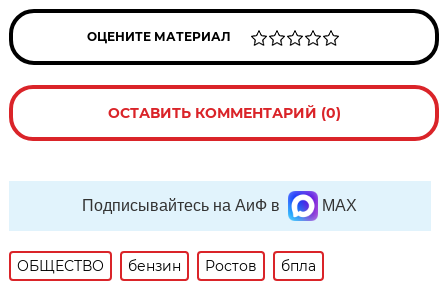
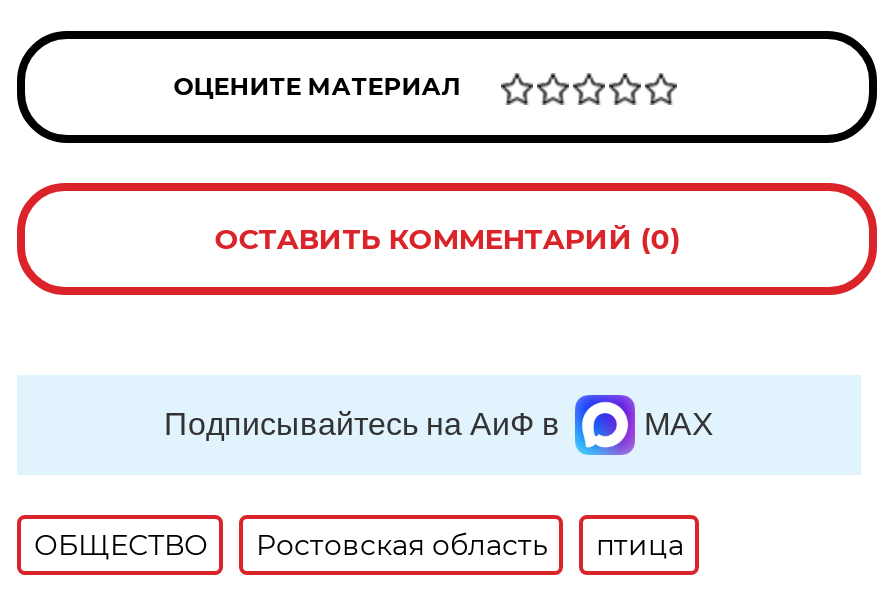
- бензин
- Ростов
- бпла
+ Ростовская область
+ птица
